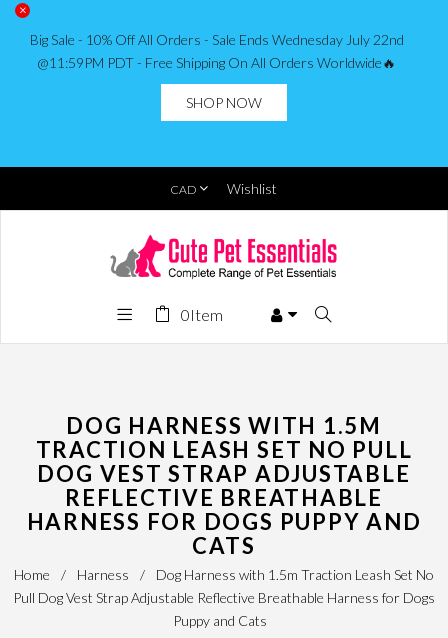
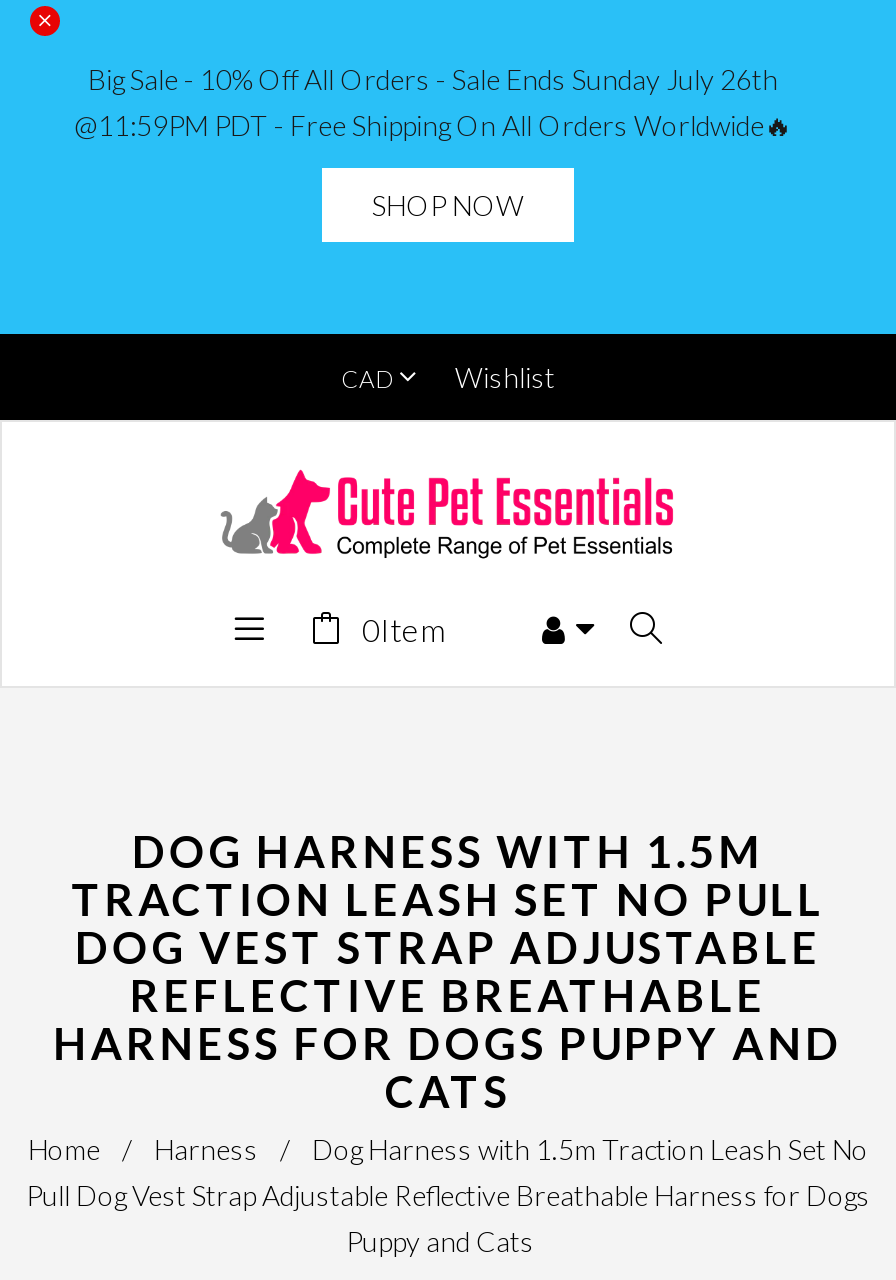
- Big Sale - 10% Off All Orders - Sale Ends Wednesday July 22nd
+ Big Sale - 10% Off All Orders - Sale Ends Sunday July 26th
